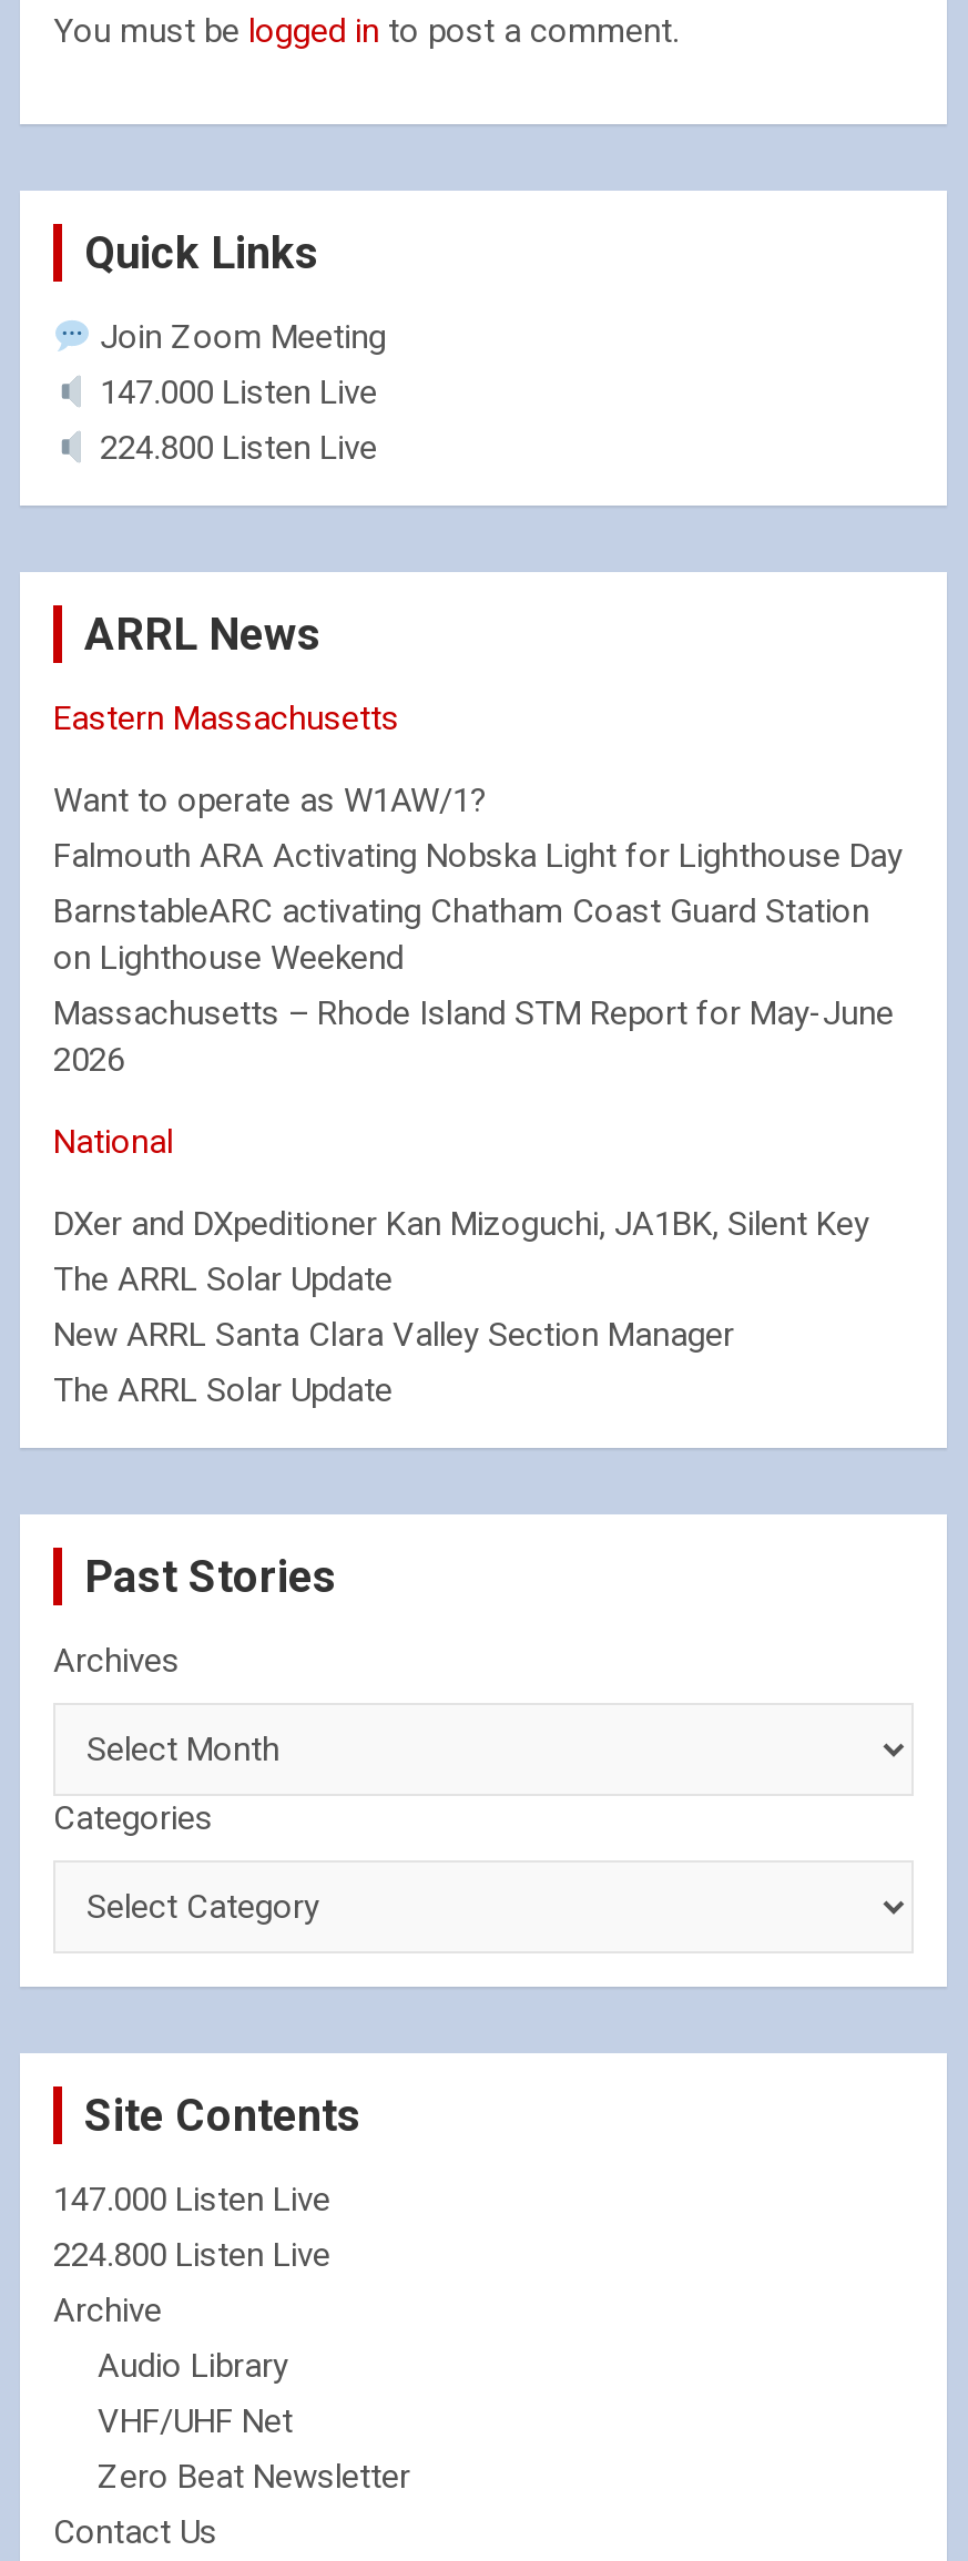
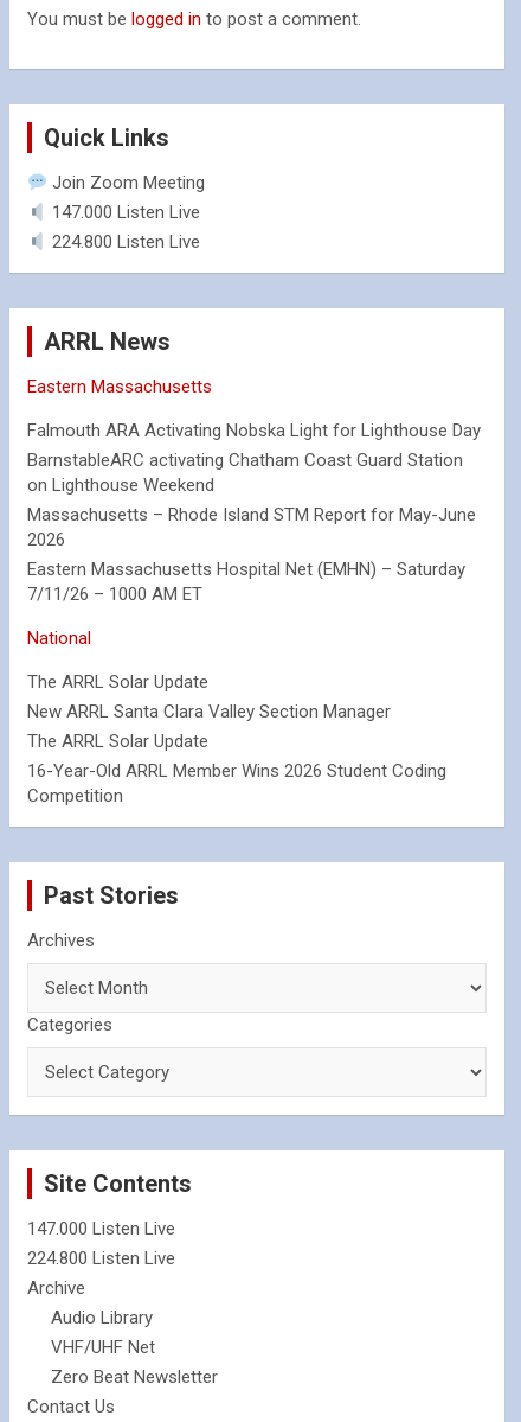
- Want to operate as W1AW/1?

moved up: Falmouth ARA Activating Nobska Light for Lighthouse Day | BarnstableARC activating Chatham Coast Guard Station | on Lighthouse Weekend | Massachusetts – Rhode Island STM Report for May-June | 2026

+ Eastern Massachusetts Hospital Net (EMHN) – Saturday
+ 7/11/26 – 1000 AM ET

- DXer and DXpeditioner Kan Mizoguchi, JA1BK, Silent Key

+ 16-Year-Old ARRL Member Wins 2026 Student Coding
+ Competition
